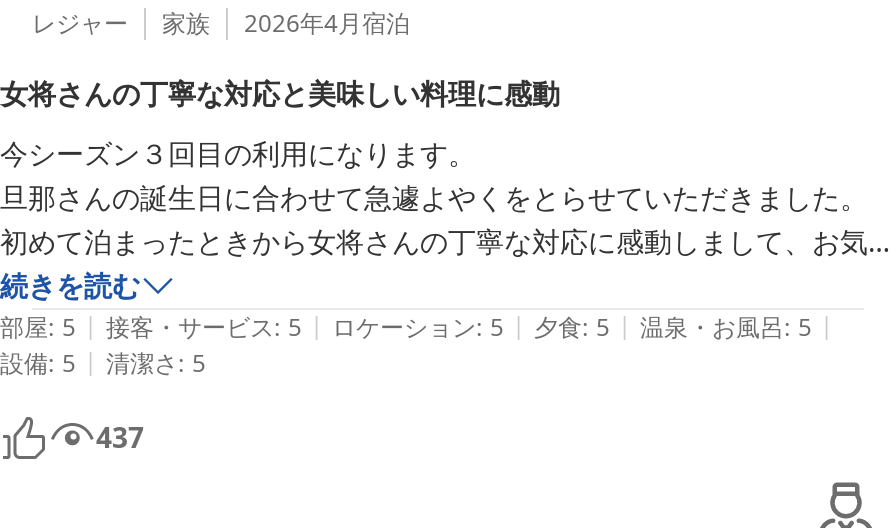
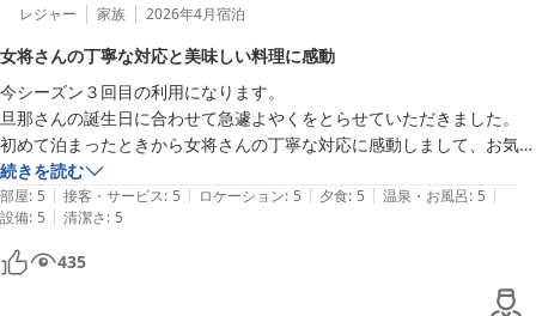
- 437
+ 435
